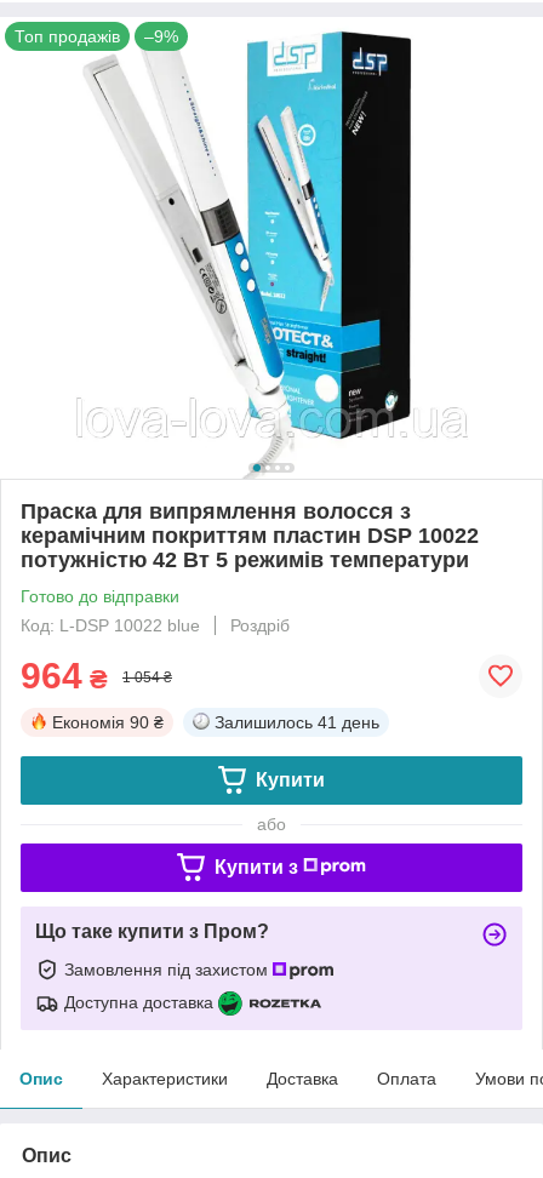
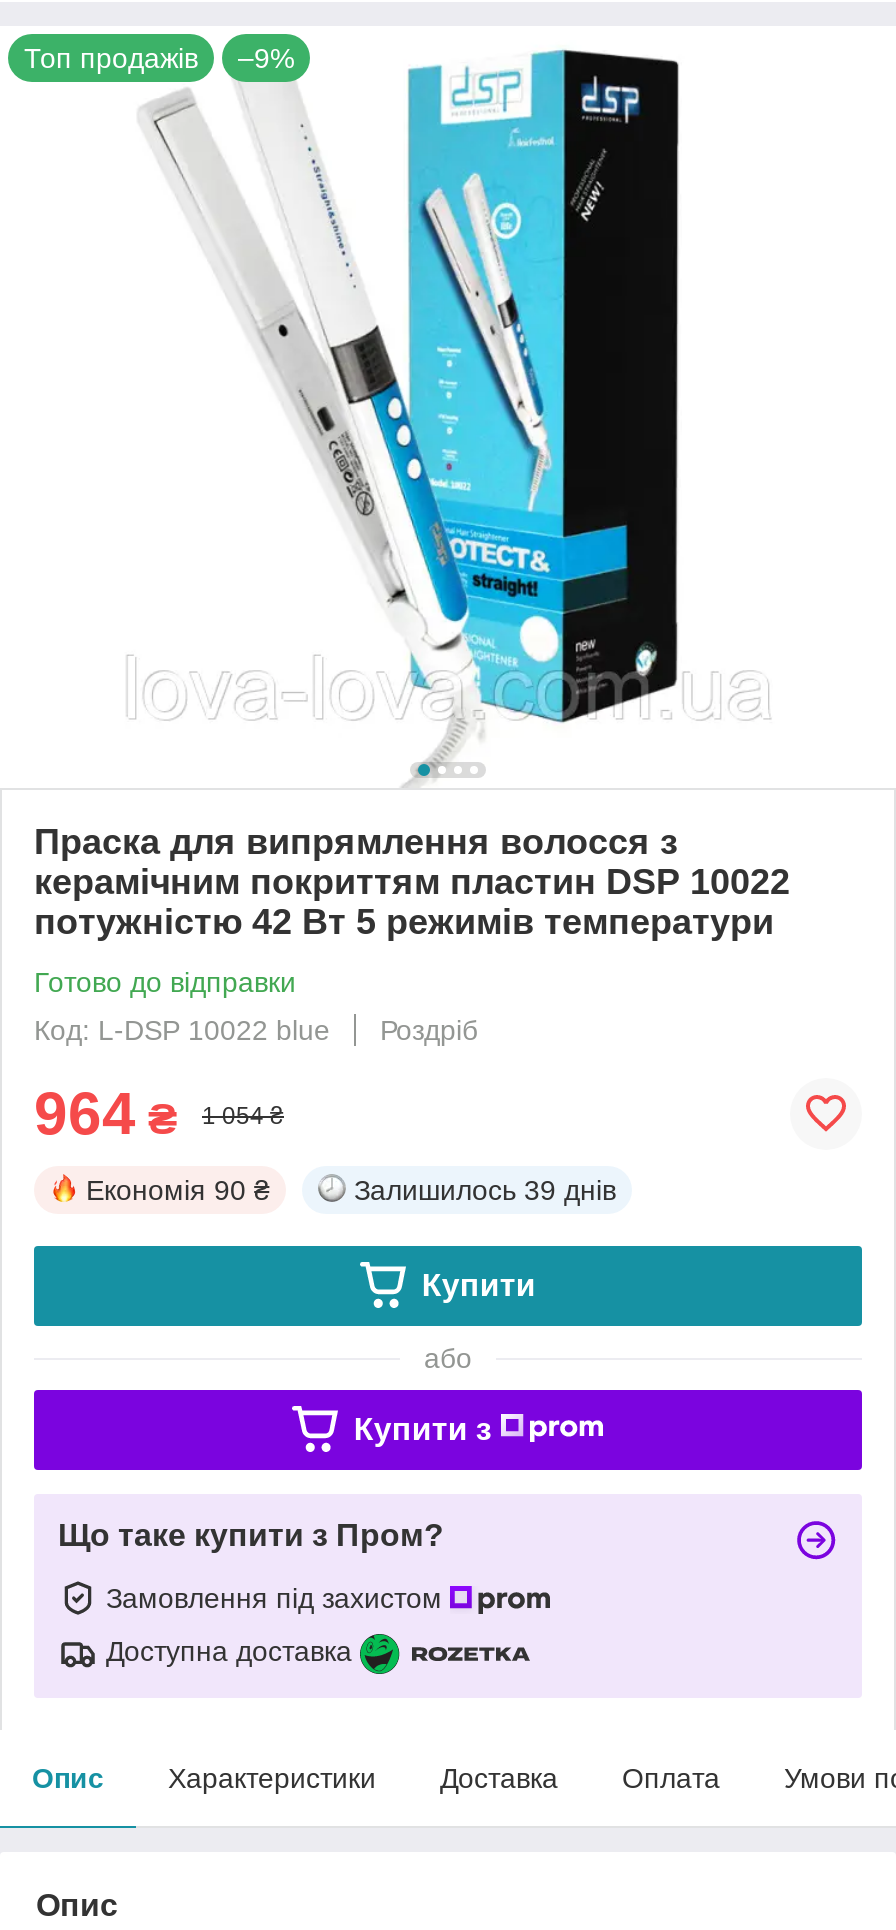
- Залишилось 41 день
+ Залишилось 39 днів
